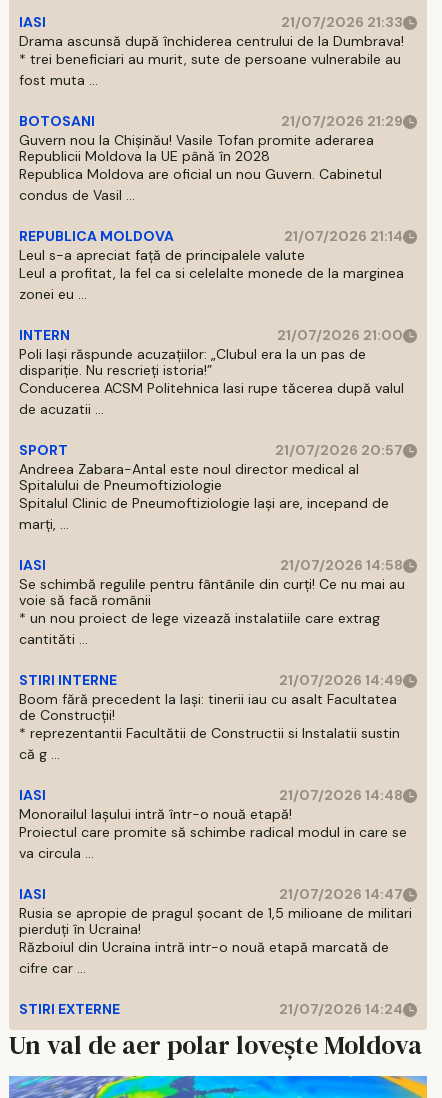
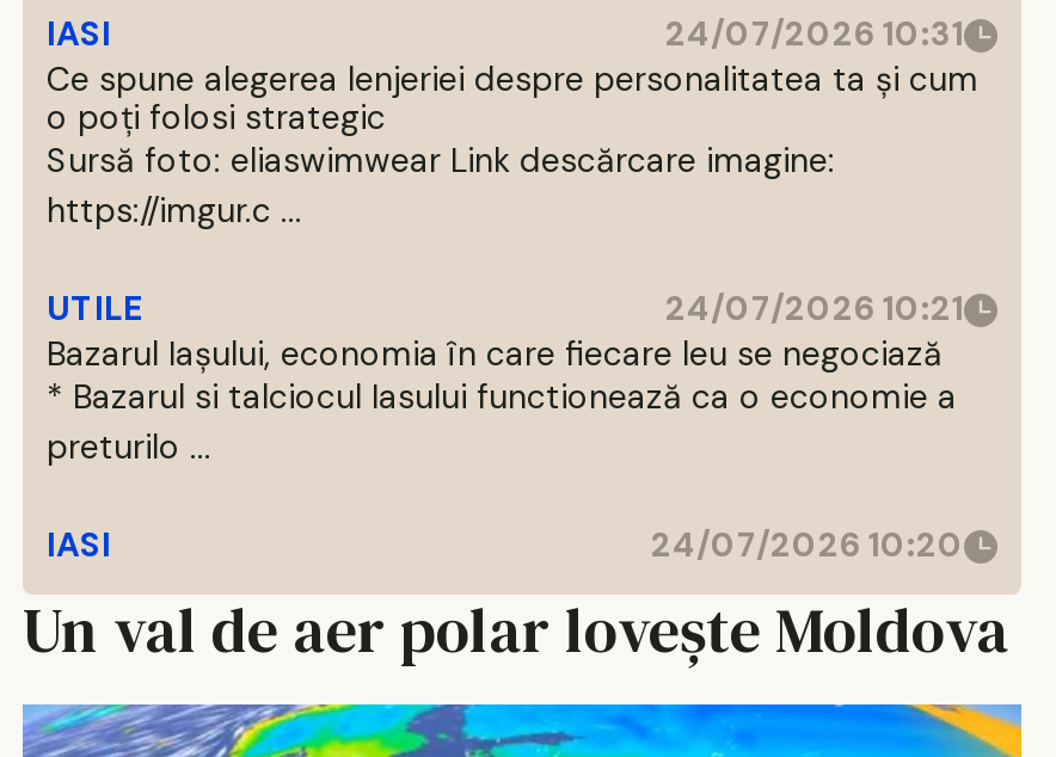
- 21/07/2026 21:33
- Drama ascunsă după închiderea centrului de la Dumbrava!
- * trei beneficiari au murit, sute de persoane vulnerabile au
- fost muta ...
- BOTOSANI
- 21/07/2026 21:29
- Guvern nou la Chișinău! Vasile Tofan promite aderarea
- Republicii Moldova la UE până în 2028
- Republica Moldova are oficial un nou Guvern. Cabinetul
- condus de Vasil ...
- REPUBLICA MOLDOVA
- 21/07/2026 21:14
- Leul s-a apreciat față de principalele valute
- Leul a profitat, la fel ca si celelalte monede de la marginea
- zonei eu ...
- INTERN
- 21/07/2026 21:00
- Poli Iași răspunde acuzațiilor: „Clubul era la un pas de
- dispariție. Nu rescrieți istoria!”
- Conducerea ACSM Politehnica Iasi rupe tăcerea după valul
- de acuzatii ...
- SPORT
- 21/07/2026 20:57
- Andreea Zabara-Antal este noul director medical al
- Spitalului de Pneumoftiziologie
- Spitalul Clinic de Pneumoftiziologie Iaşi are, incepand de
- marţi, ...
+ 24/07/2026 10:31
+ Ce spune alegerea lenjeriei despre personalitatea ta și cum
+ o poți folosi strategic
+ Sursă foto: eliaswimwear Link descărcare imagine:
+ https://imgur.c ...
+ UTILE
+ 24/07/2026 10:21
+ Bazarul Iașului, economia în care fiecare leu se negociază
+ * Bazarul si talciocul Iasului functionează ca o economie a
+ preturilo ...

- 21/07/2026 14:58
- Se schimbă regulile pentru fântânile din curți! Ce nu mai au
- voie să facă românii
- * un nou proiect de lege vizează instalatiile care extrag
- cantităti ...
- STIRI INTERNE
- 21/07/2026 14:49
- Boom fără precedent la Iași: tinerii iau cu asalt Facultatea
- de Construcții!
- * reprezentantii Facultătii de Constructii si Instalatii sustin
- că g ...
- IASI
- 21/07/2026 14:48
- Monorailul Iașului intră într-o nouă etapă!
- Proiectul care promite să schimbe radical modul in care se
- va circula ...
- IASI
- 21/07/2026 14:47
- Rusia se apropie de pragul șocant de 1,5 milioane de militari
- pierduți în Ucraina!
- Războiul din Ucraina intră intr-o nouă etapă marcată de
- cifre car ...
- STIRI EXTERNE
- 21/07/2026 14:24
+ 24/07/2026 10:20
